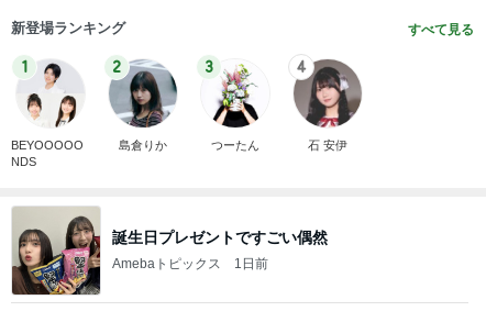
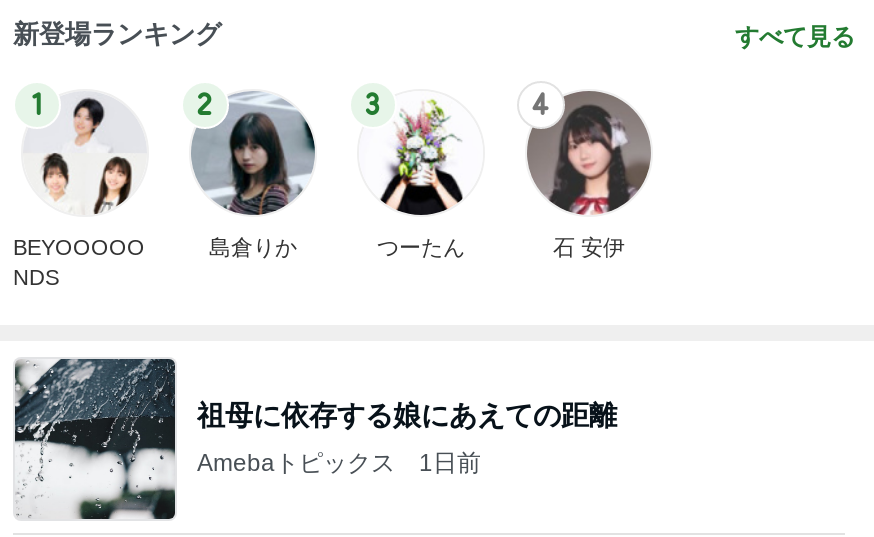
- [image]
- 誕生日プレゼントですごい偶然
+ [image]
+ 祖母に依存する娘にあえての距離
